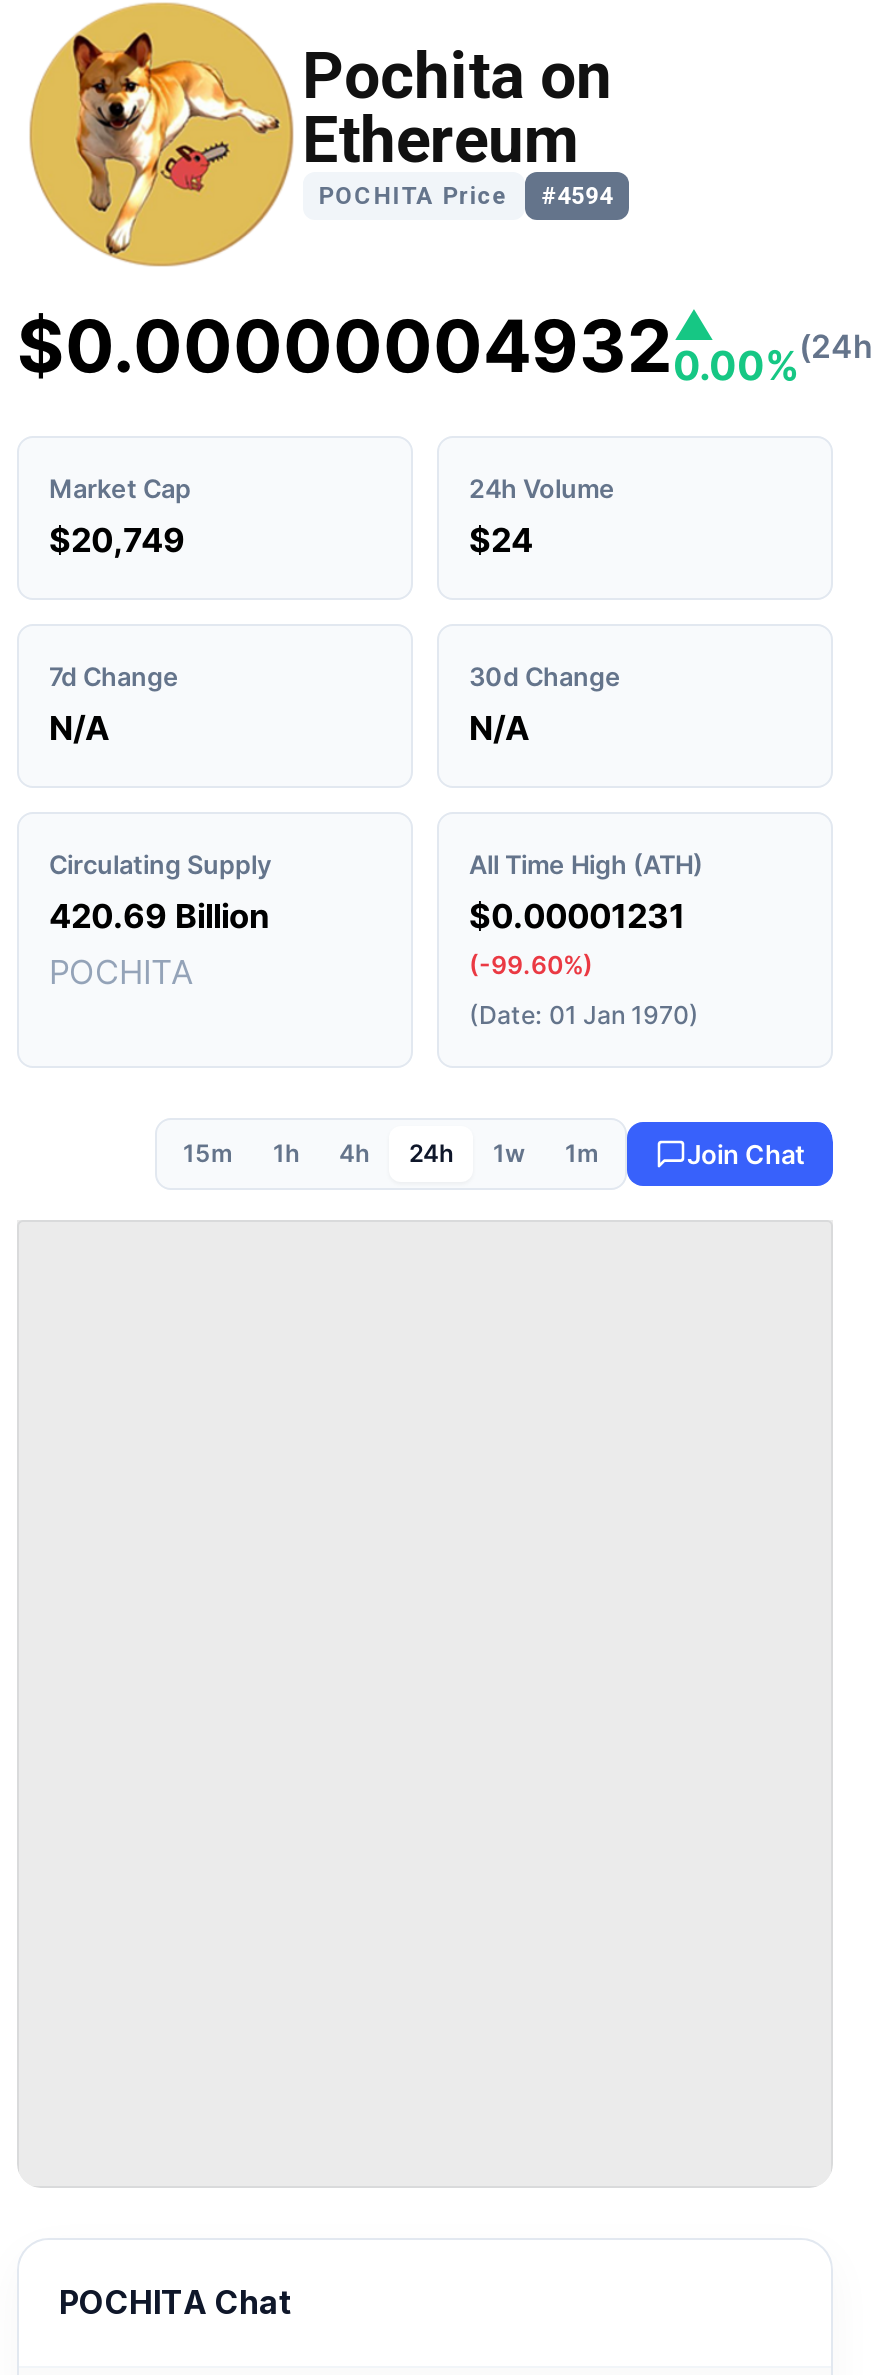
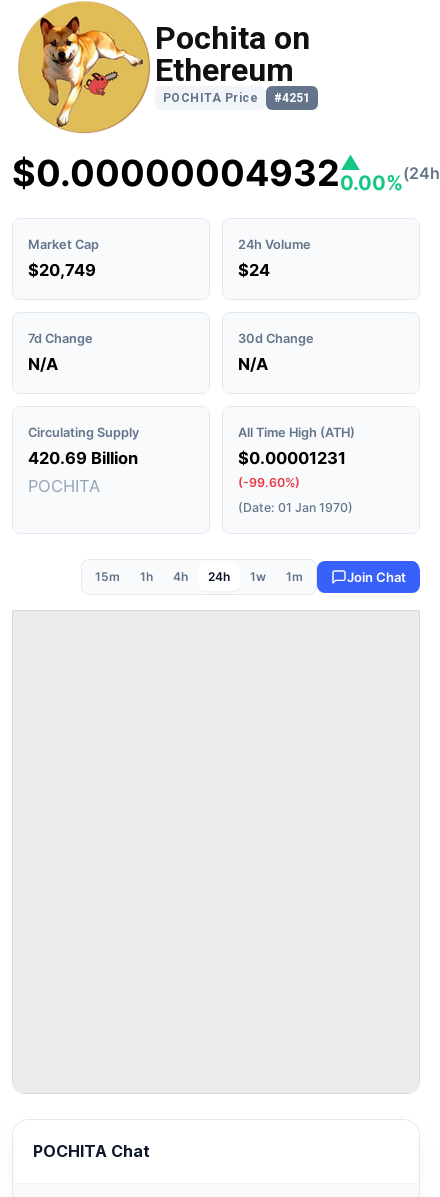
- POCHITA Price #4594
+ POCHITA Price #4251
